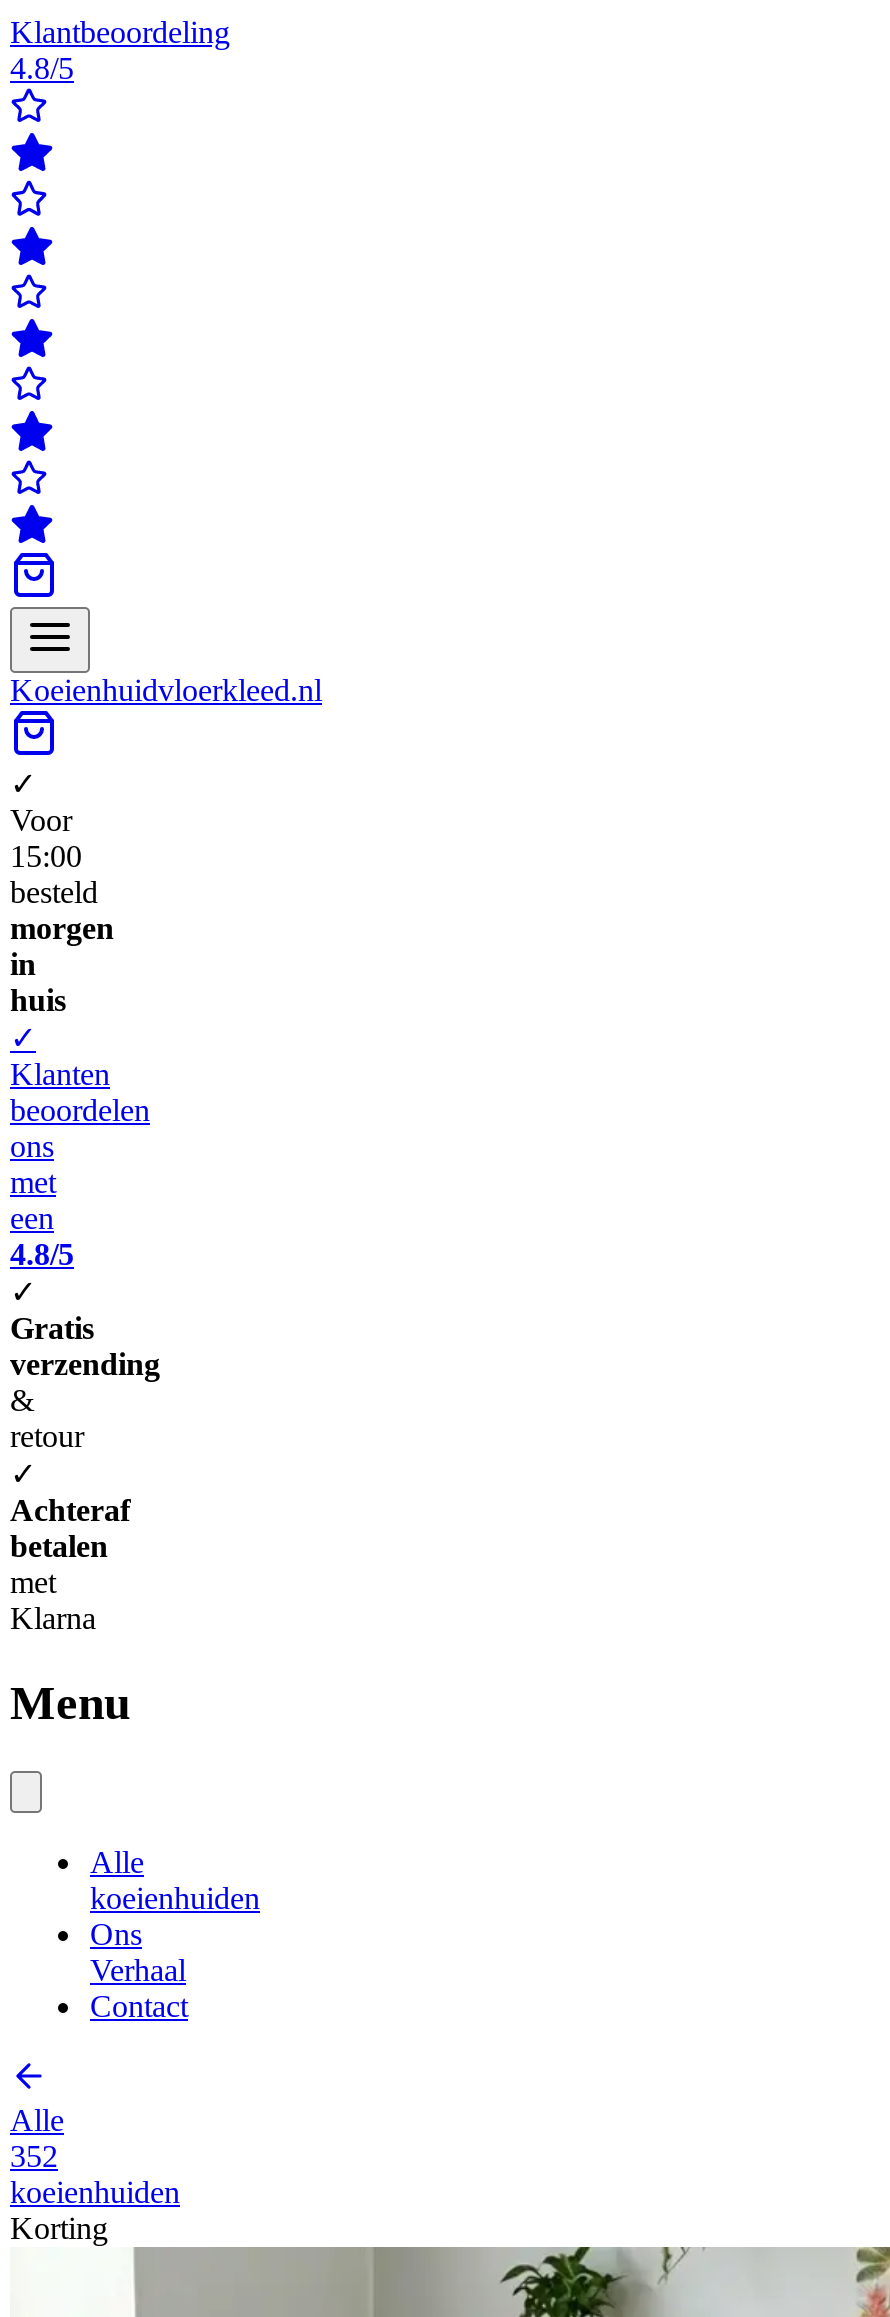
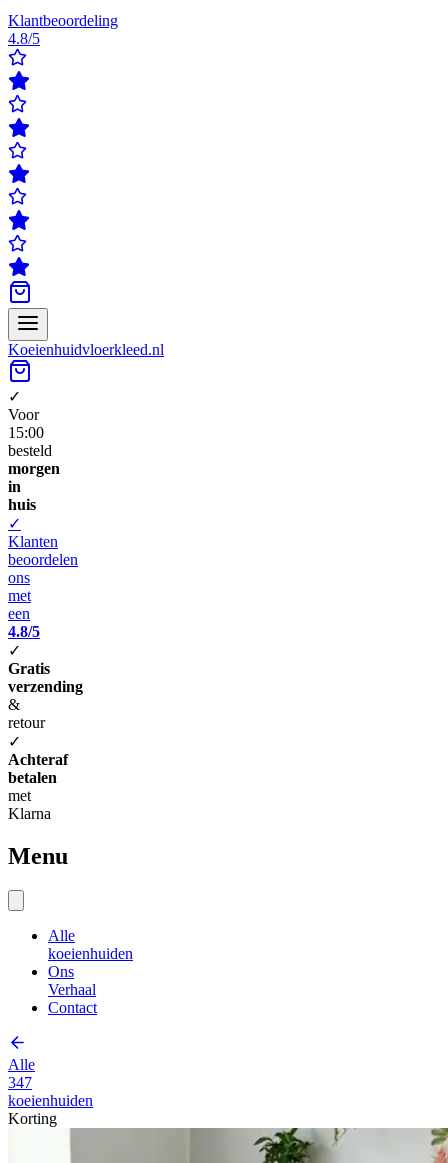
- 352
+ 347
